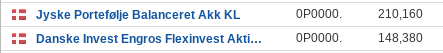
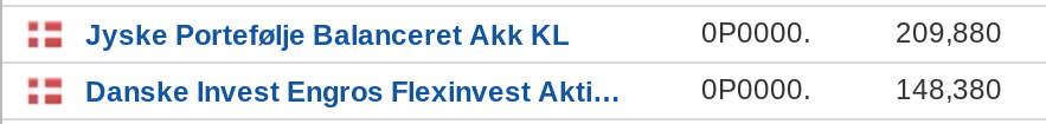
- 210,160
+ 209,880
